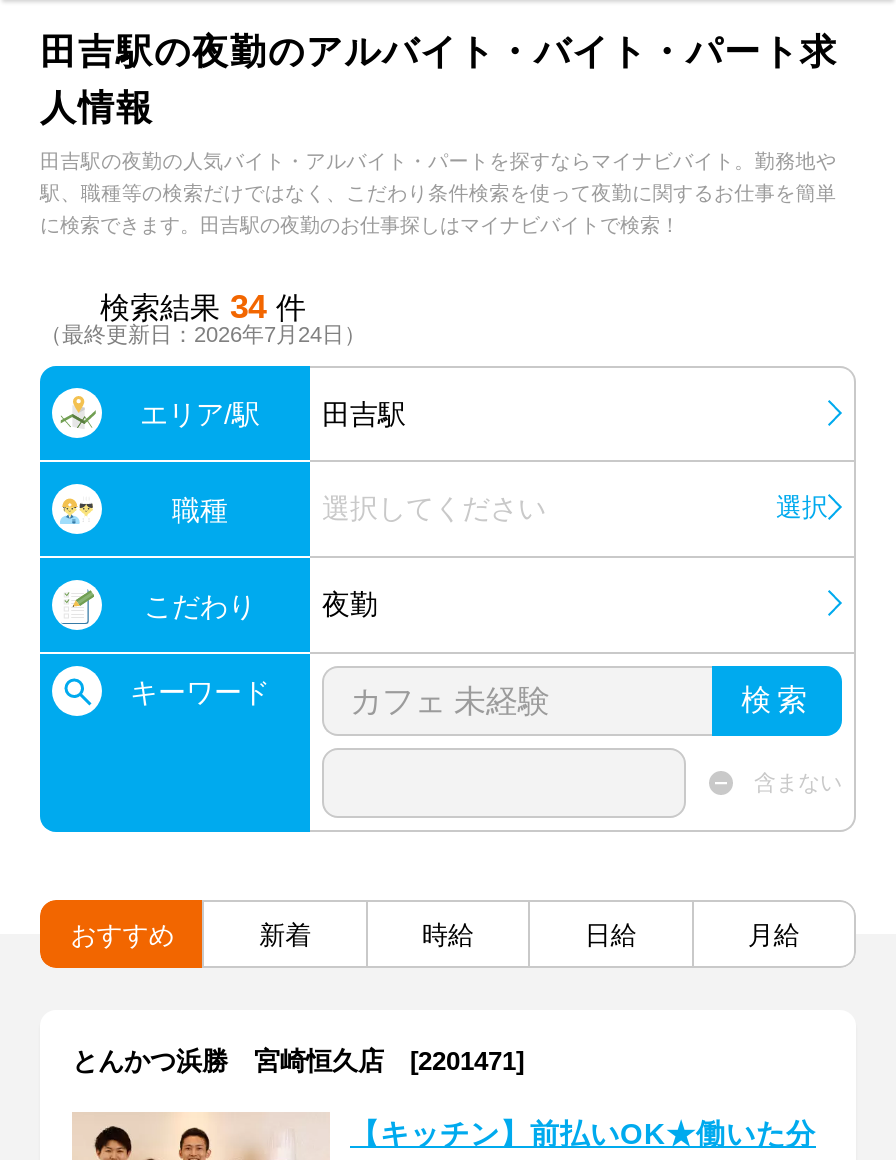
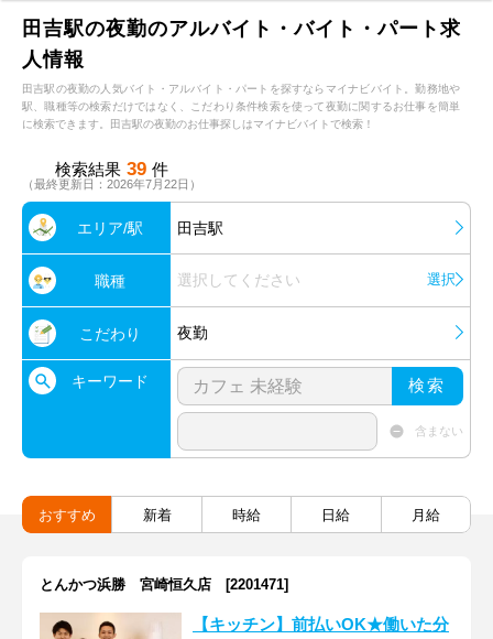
- 検索結果 34 件
+ 検索結果 39 件

- （最終更新日：2026年7月24日）
+ （最終更新日：2026年7月22日）
